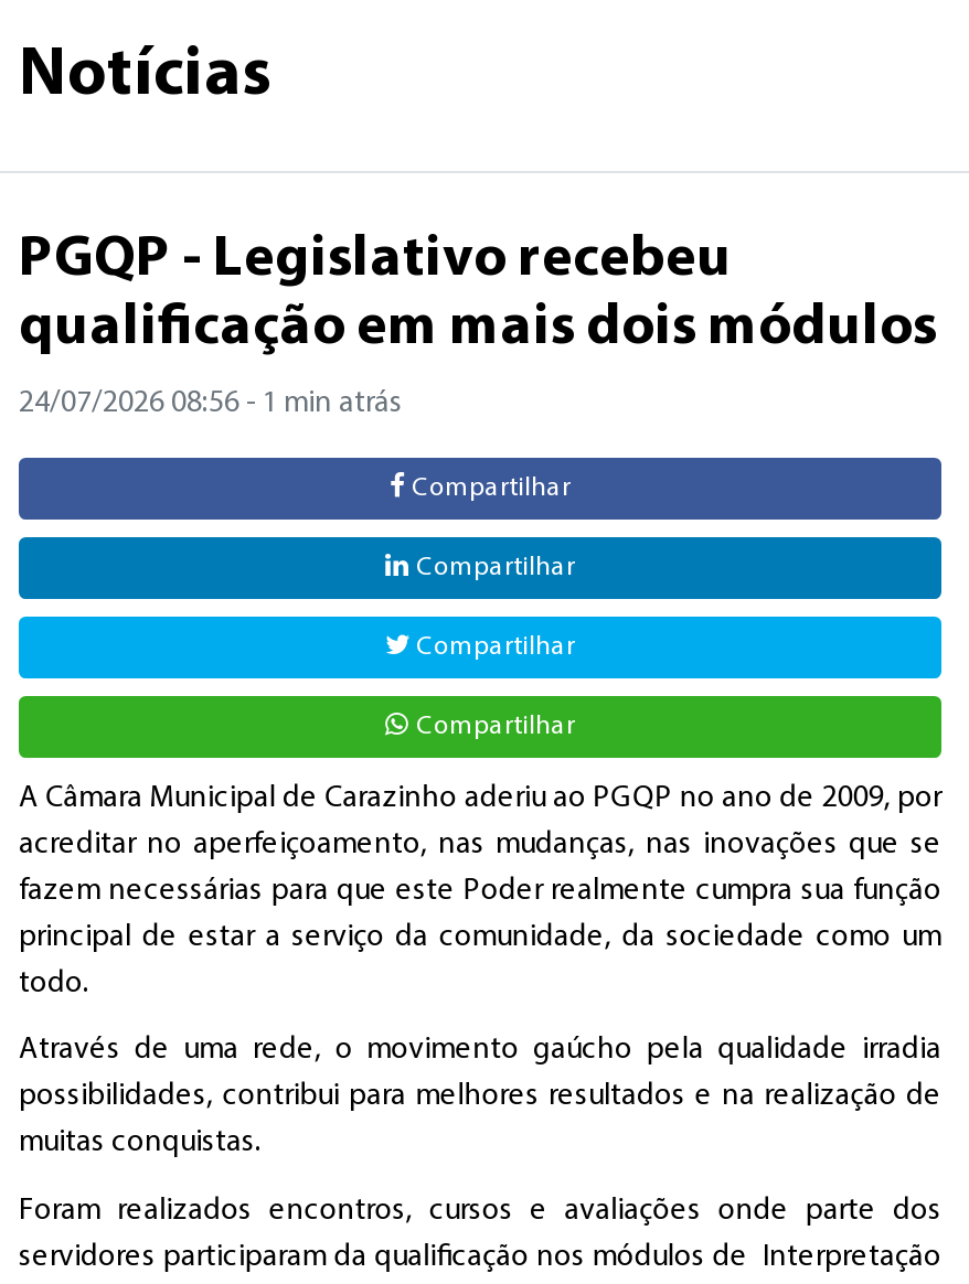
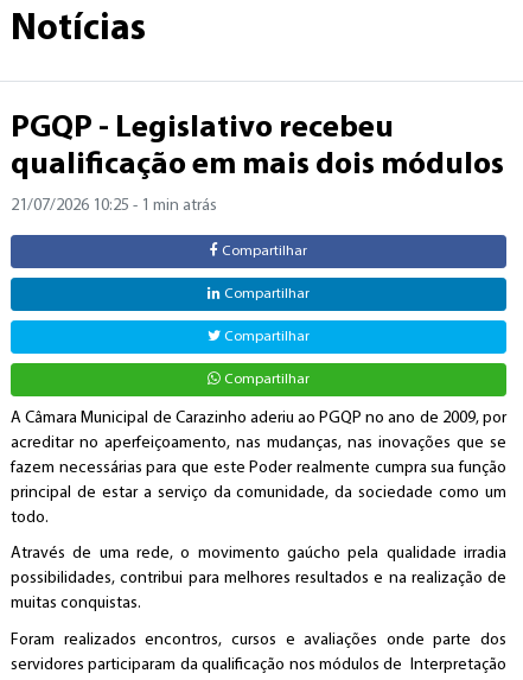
- 24/07/2026 08:56 - 1 min atrás
+ 21/07/2026 10:25 - 1 min atrás
